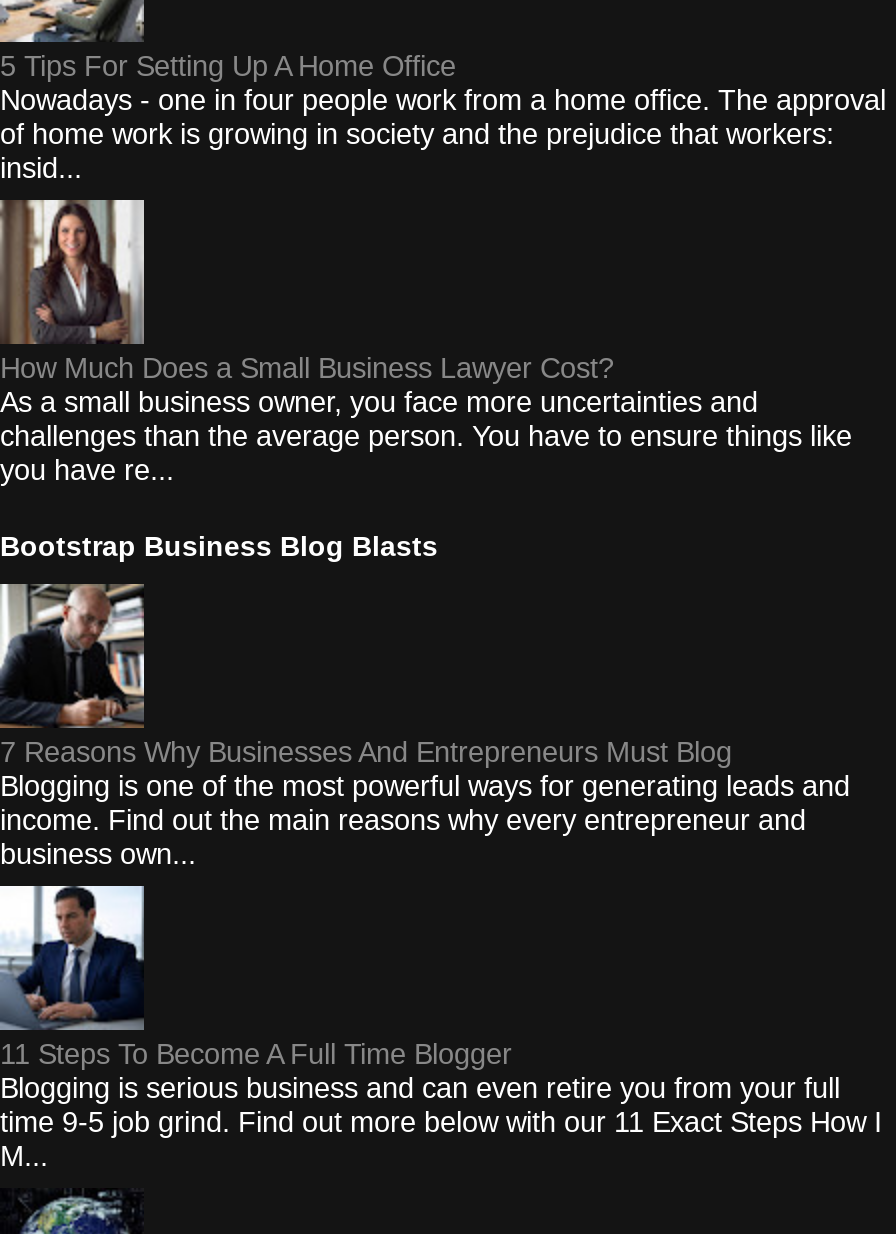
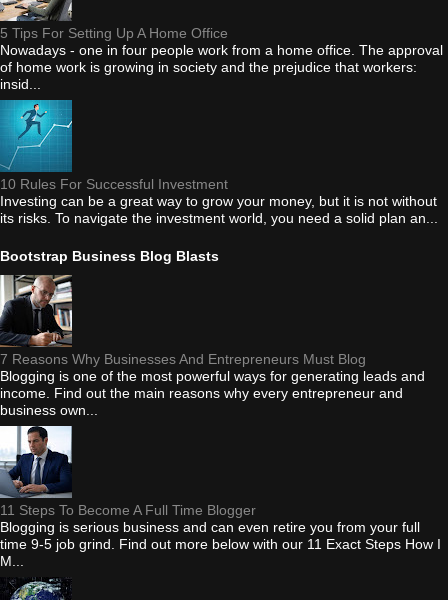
- [image]
- How Much Does a Small Business Lawyer Cost?
- As a small business owner, you face more uncertainties and
- challenges than the average person. You have to ensure things like
- you have re...
+ [image]
+ 10 Rules For Successful Investment
+ Investing can be a great way to grow your money, but it is not without
+ its risks. To navigate the investment world, you need a solid plan an...
